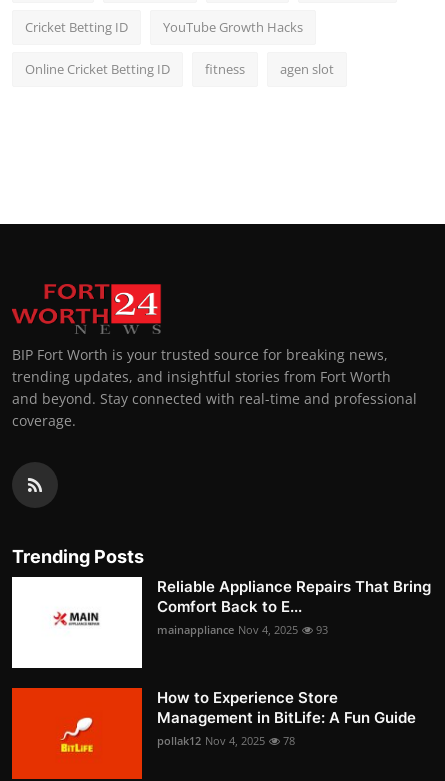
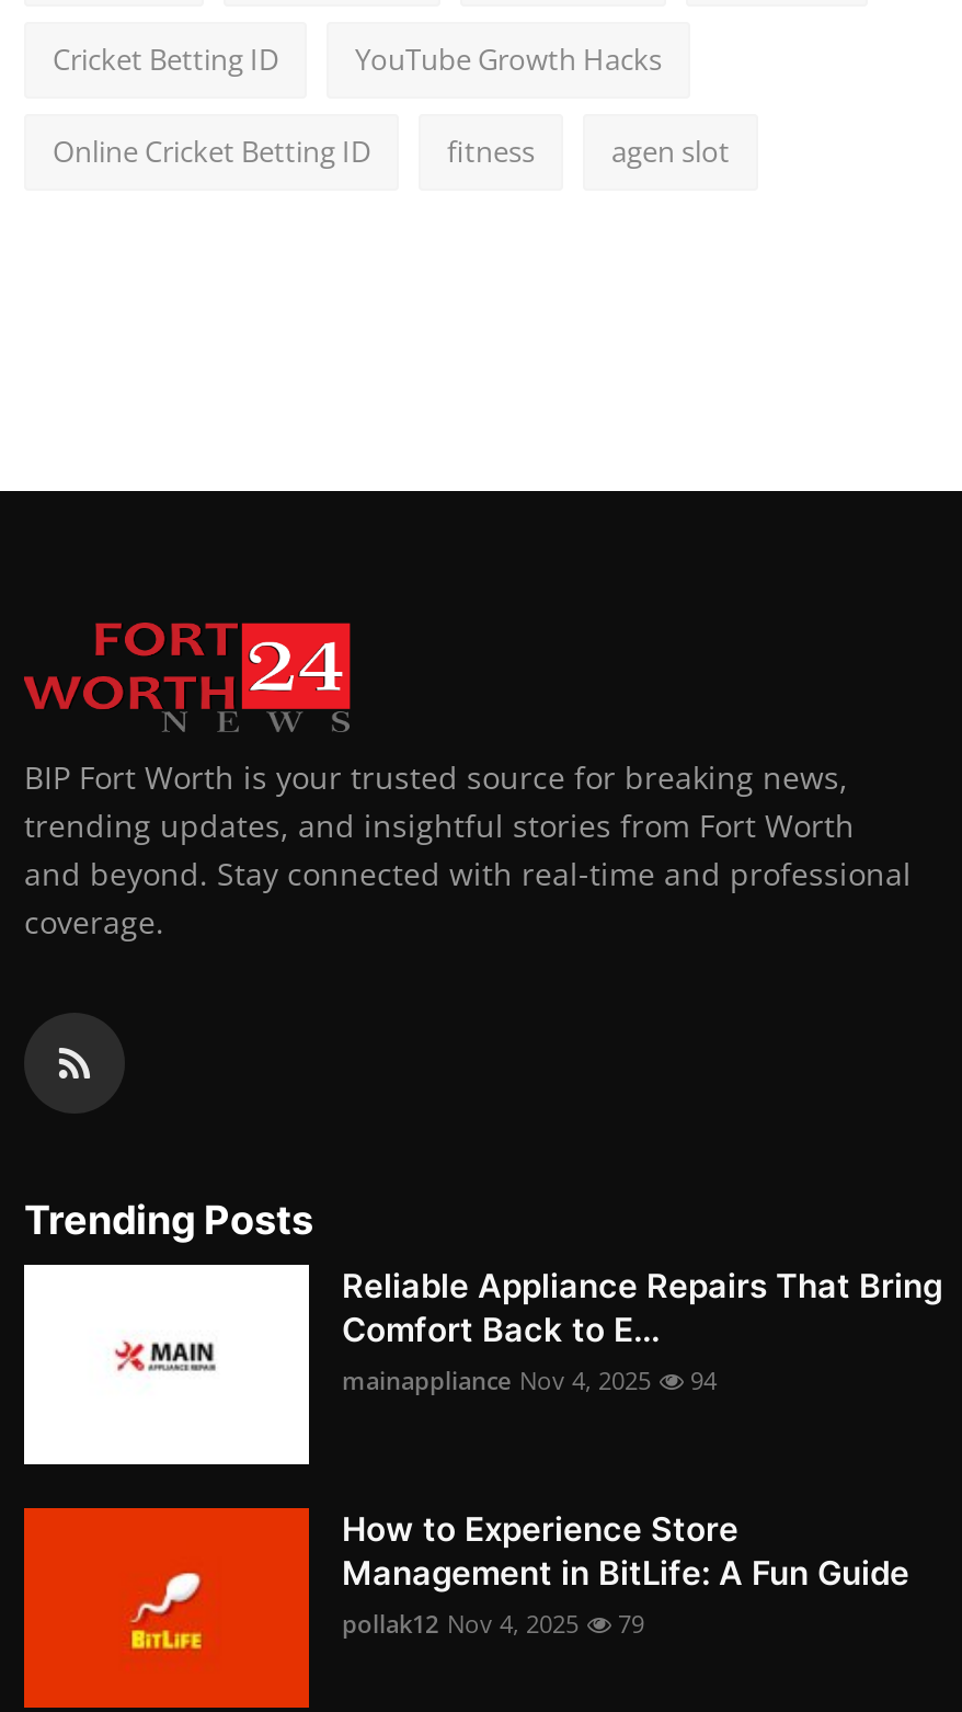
- mainappliance Nov 4, 2025 93
+ mainappliance Nov 4, 2025 94

- pollak12 Nov 4, 2025 78
+ pollak12 Nov 4, 2025 79
